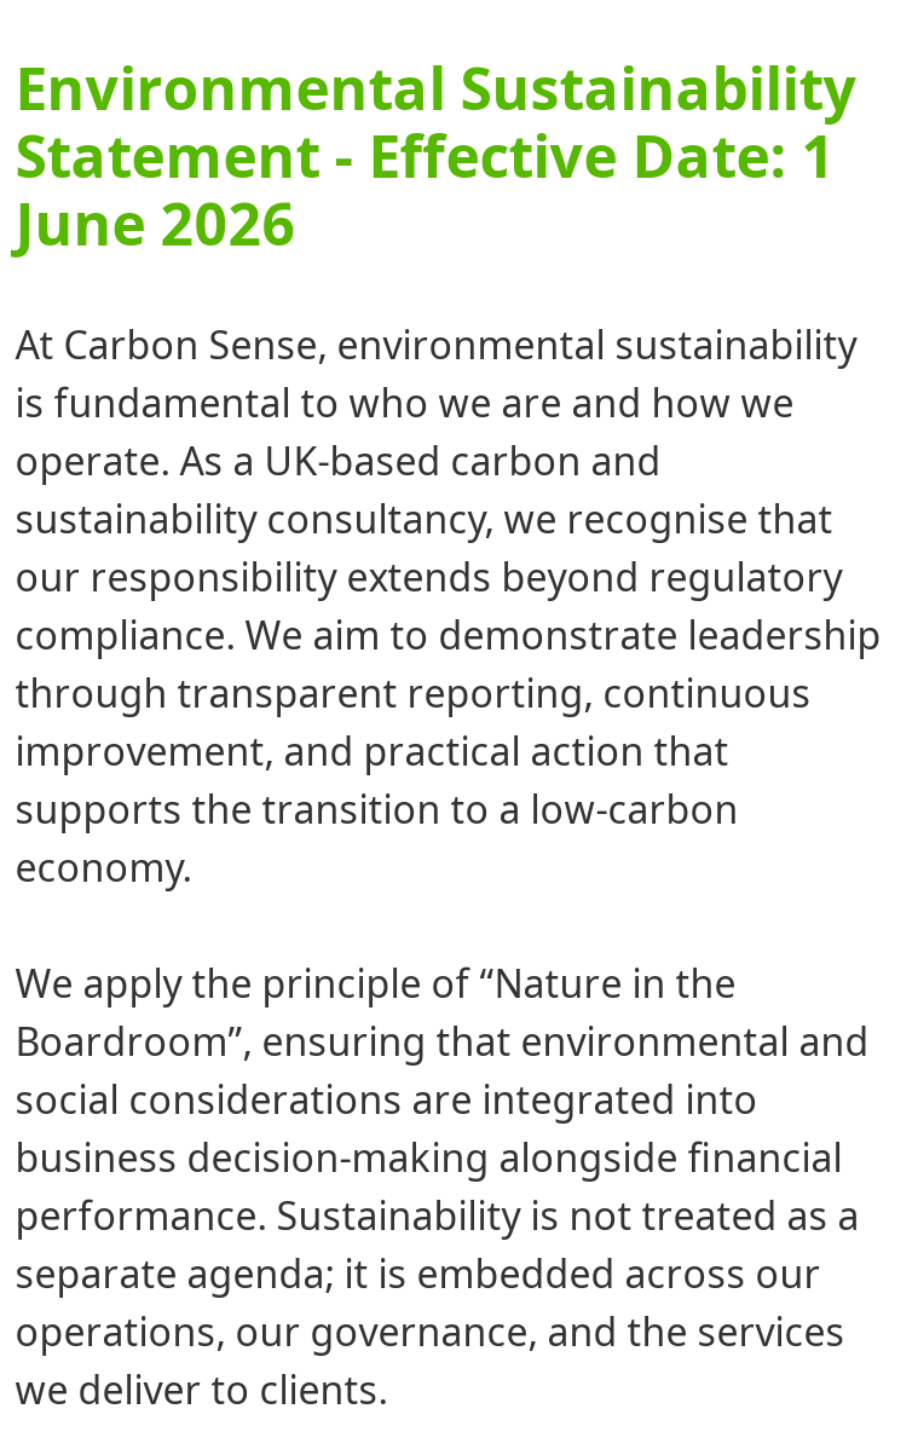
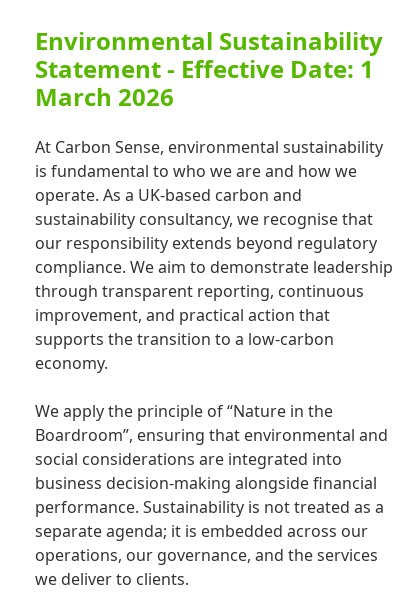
- June 2026
+ March 2026
